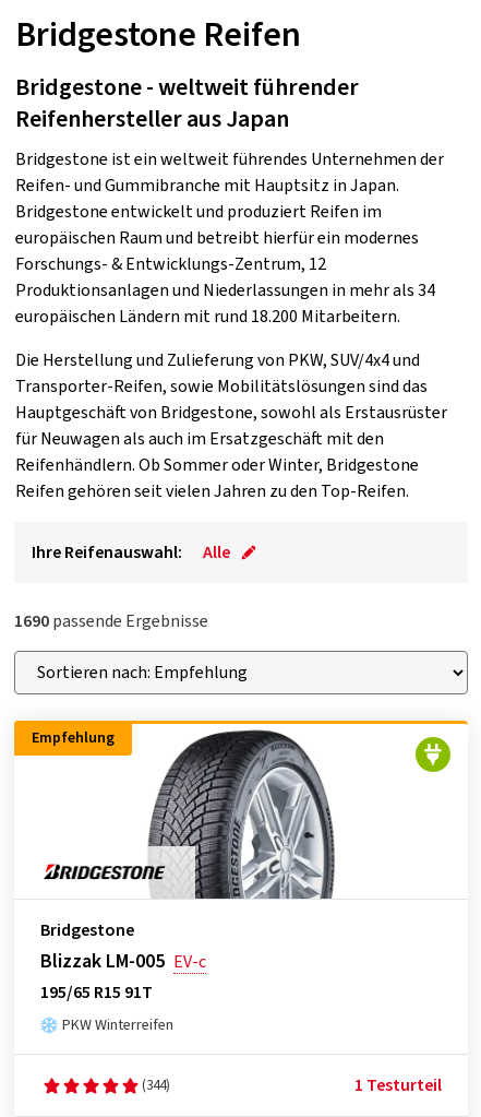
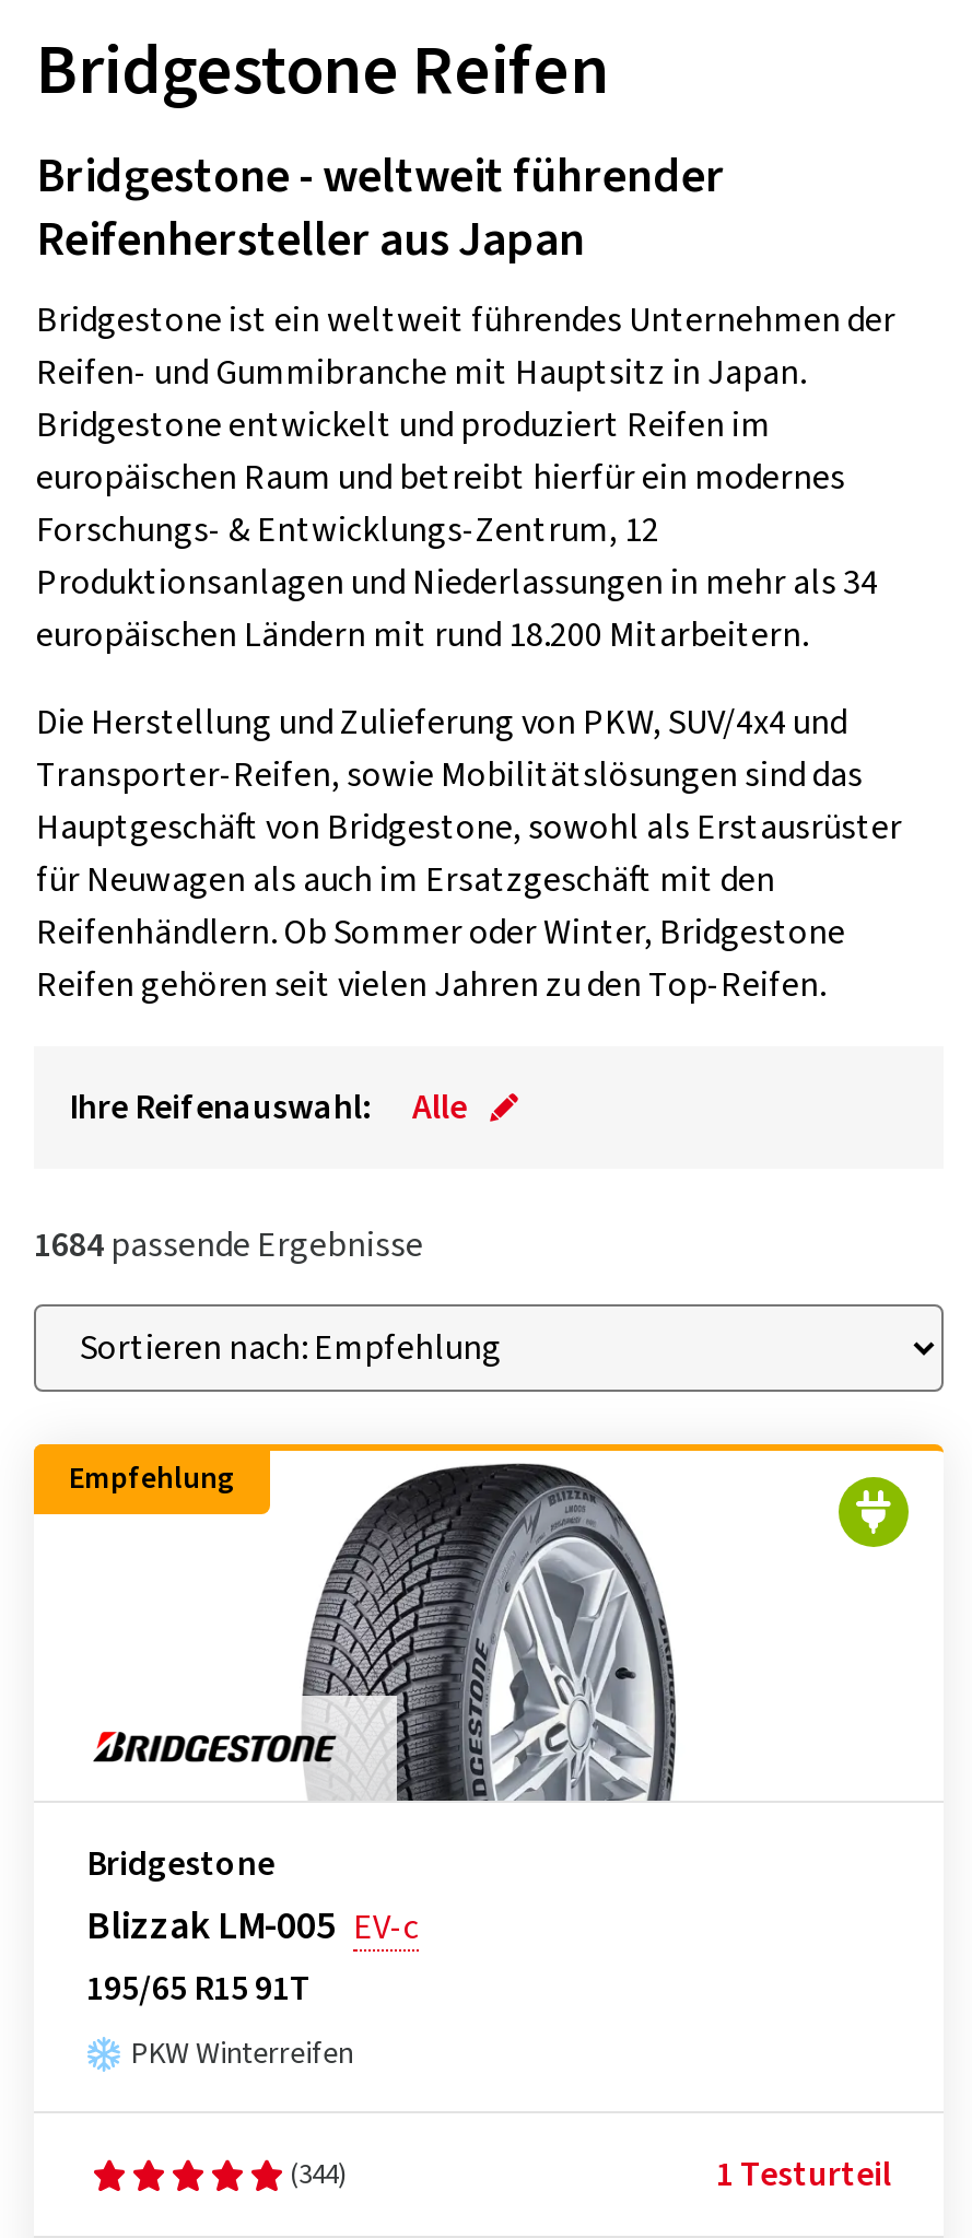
- 1690 passende Ergebnisse
+ 1684 passende Ergebnisse
